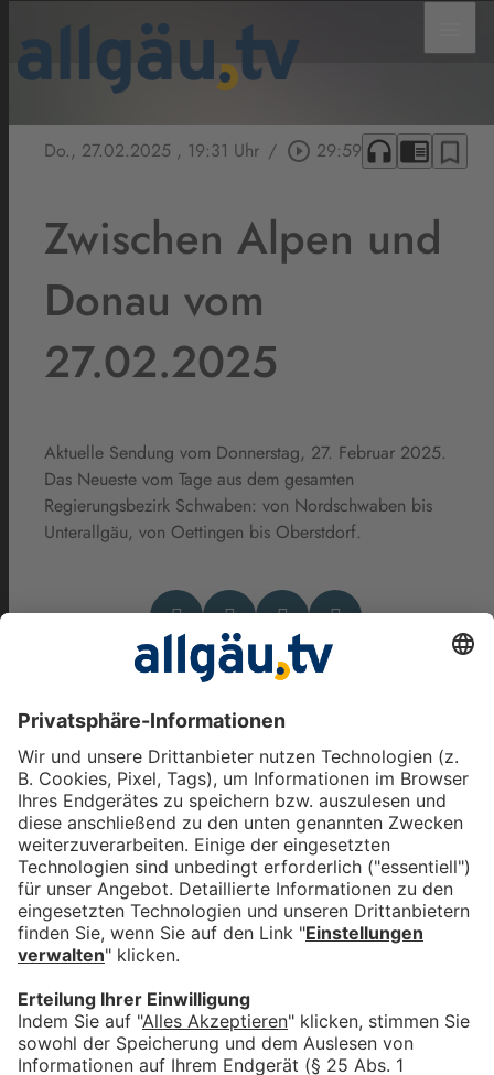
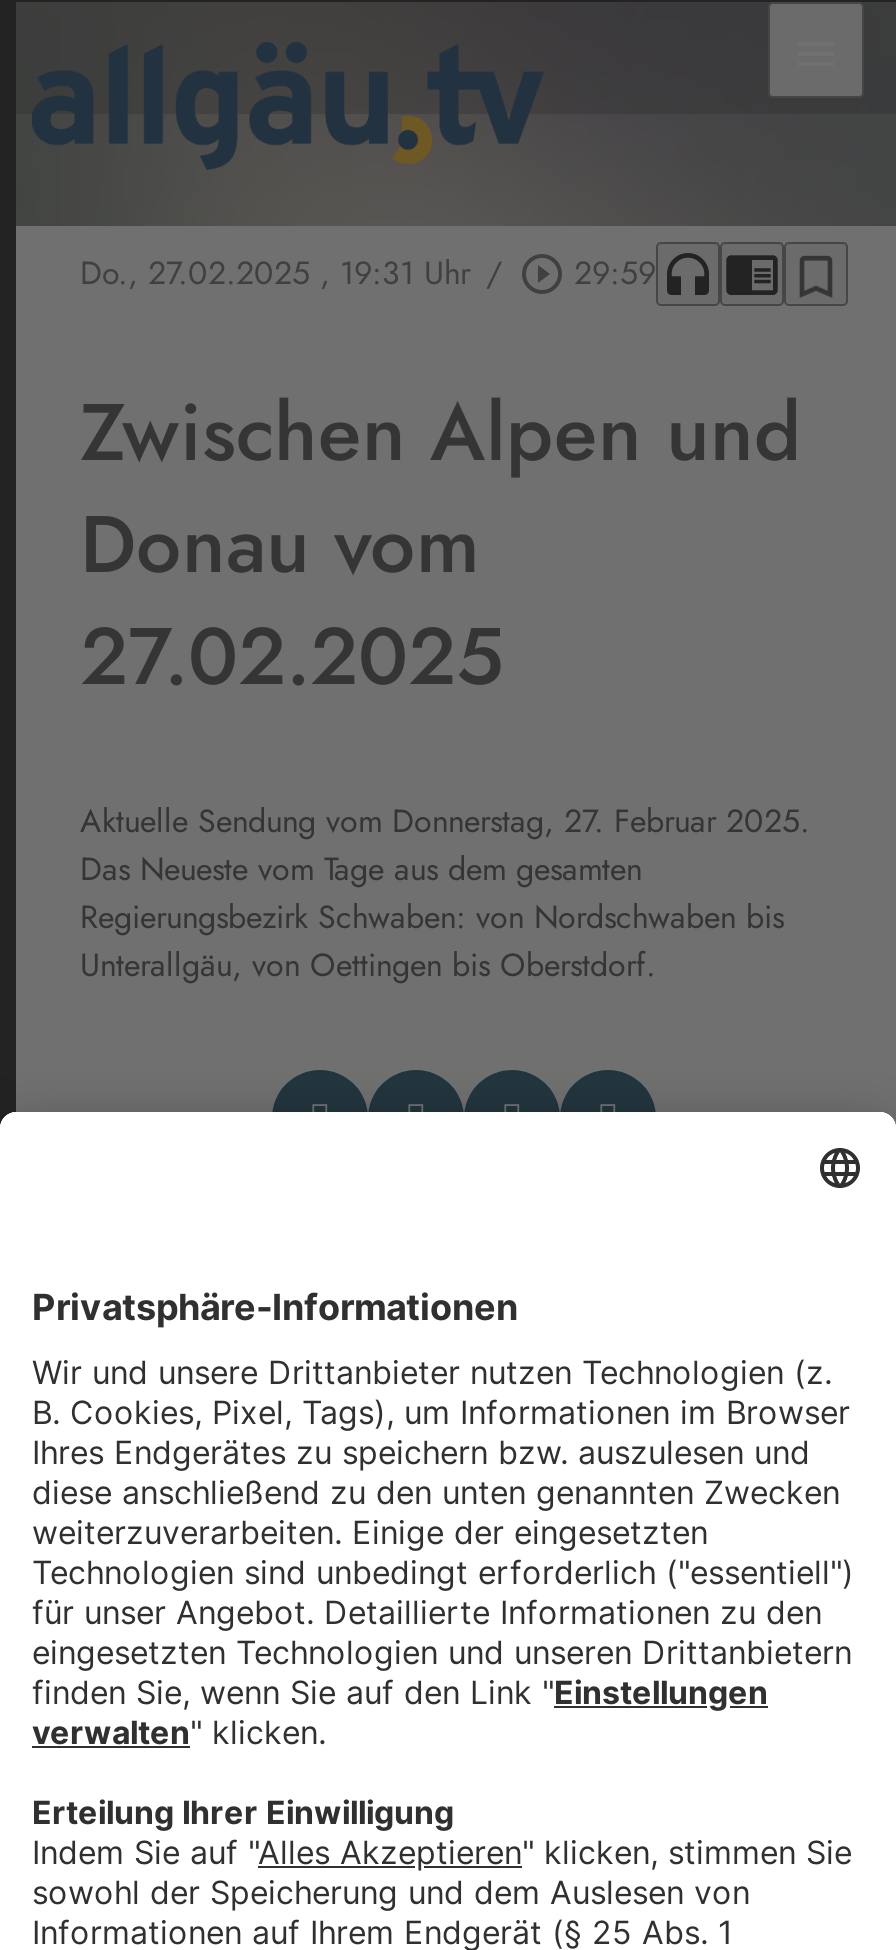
- [image]
